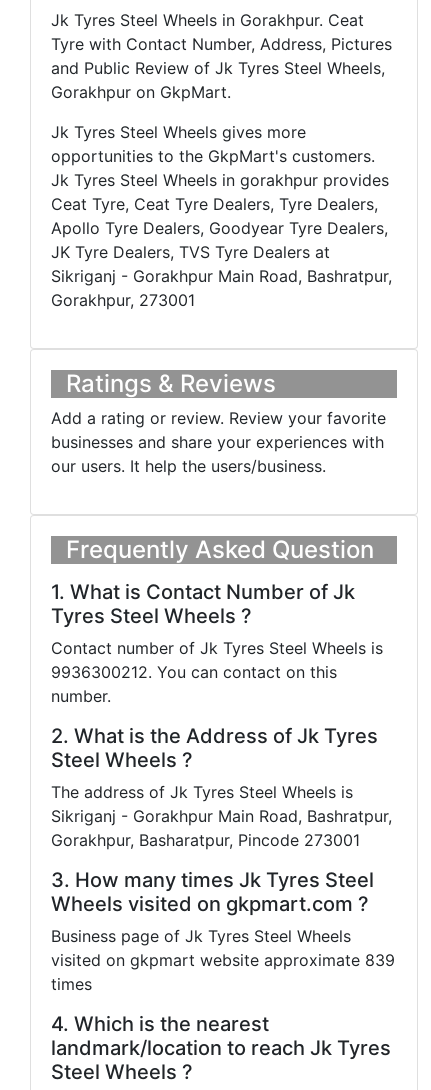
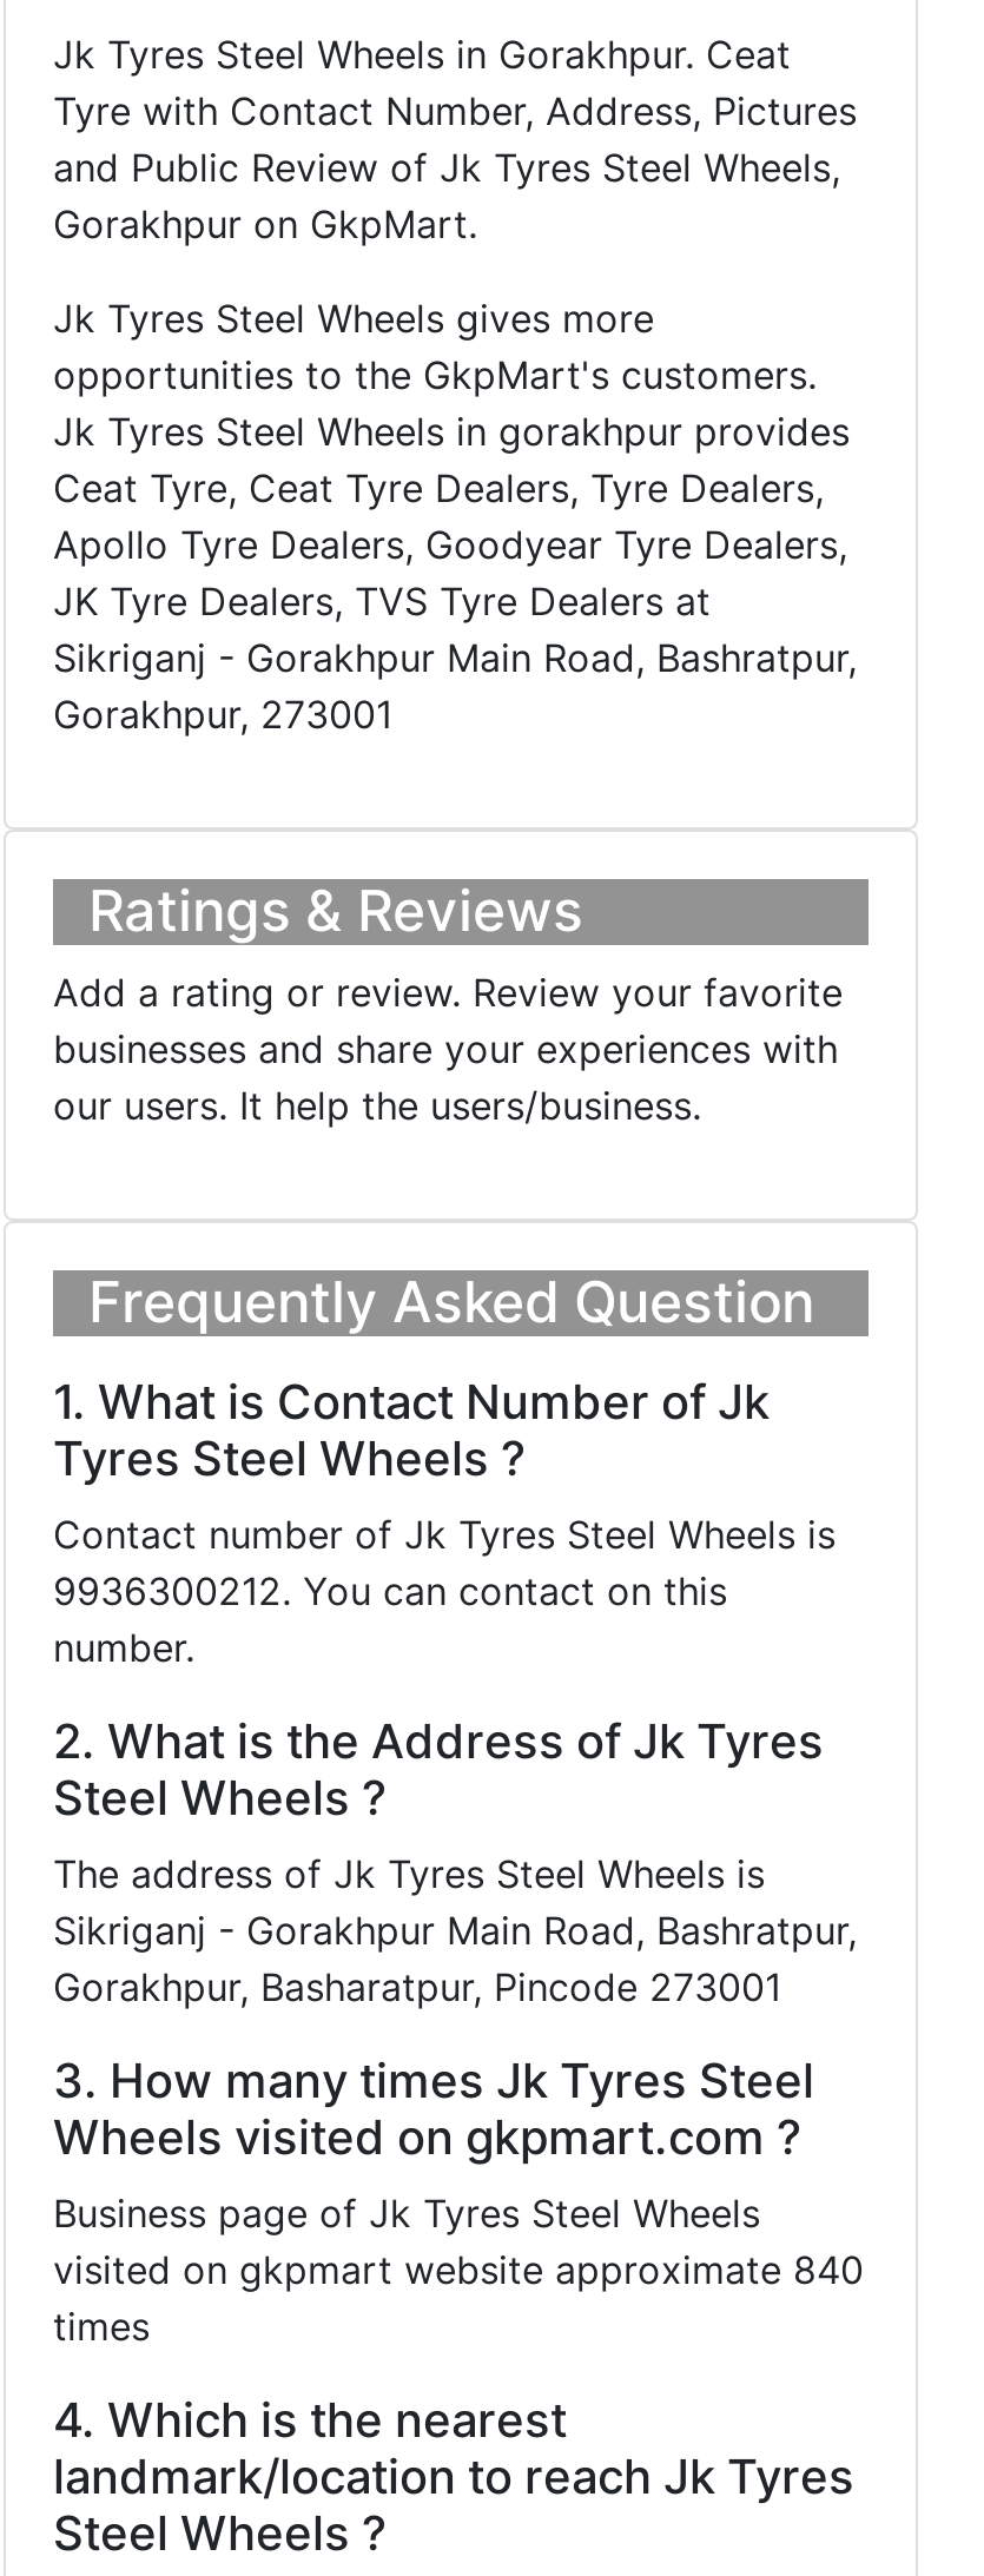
- visited on gkpmart website approximate 839
+ visited on gkpmart website approximate 840
